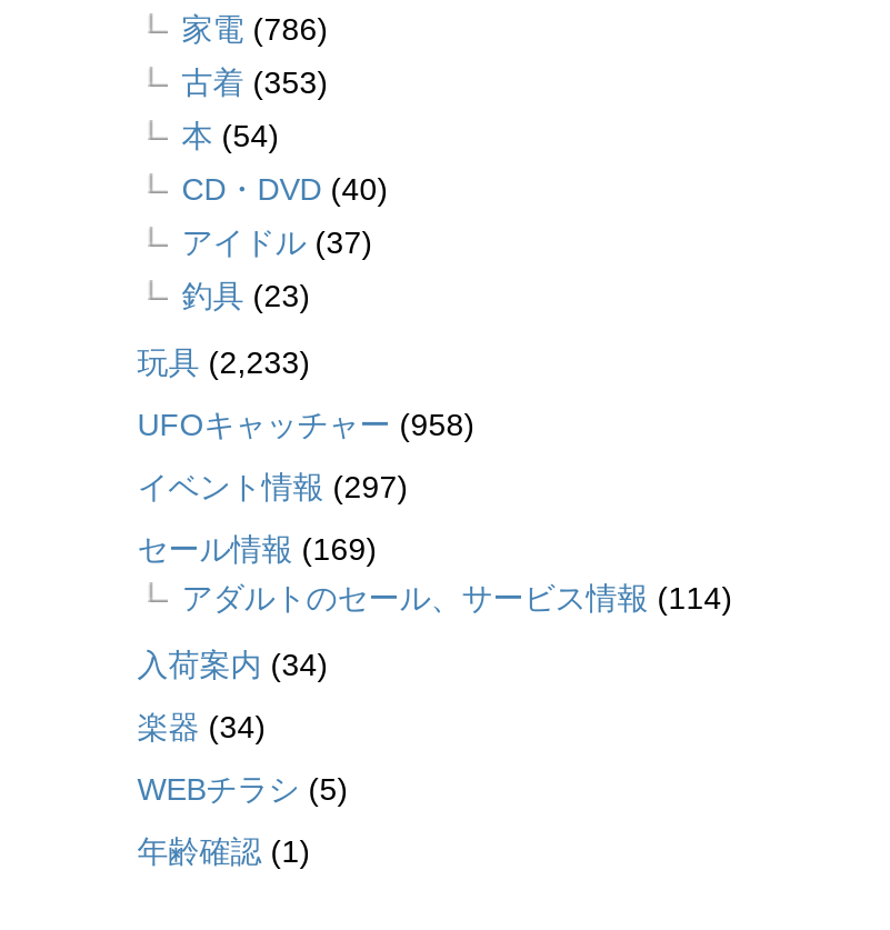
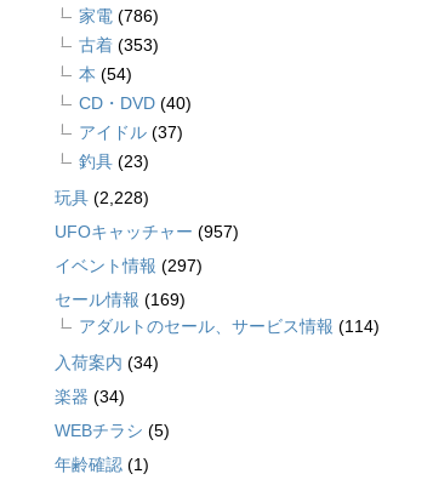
- 玩具(2,233)
+ 玩具(2,228)

- UFOキャッチャー(958)
+ UFOキャッチャー(957)
